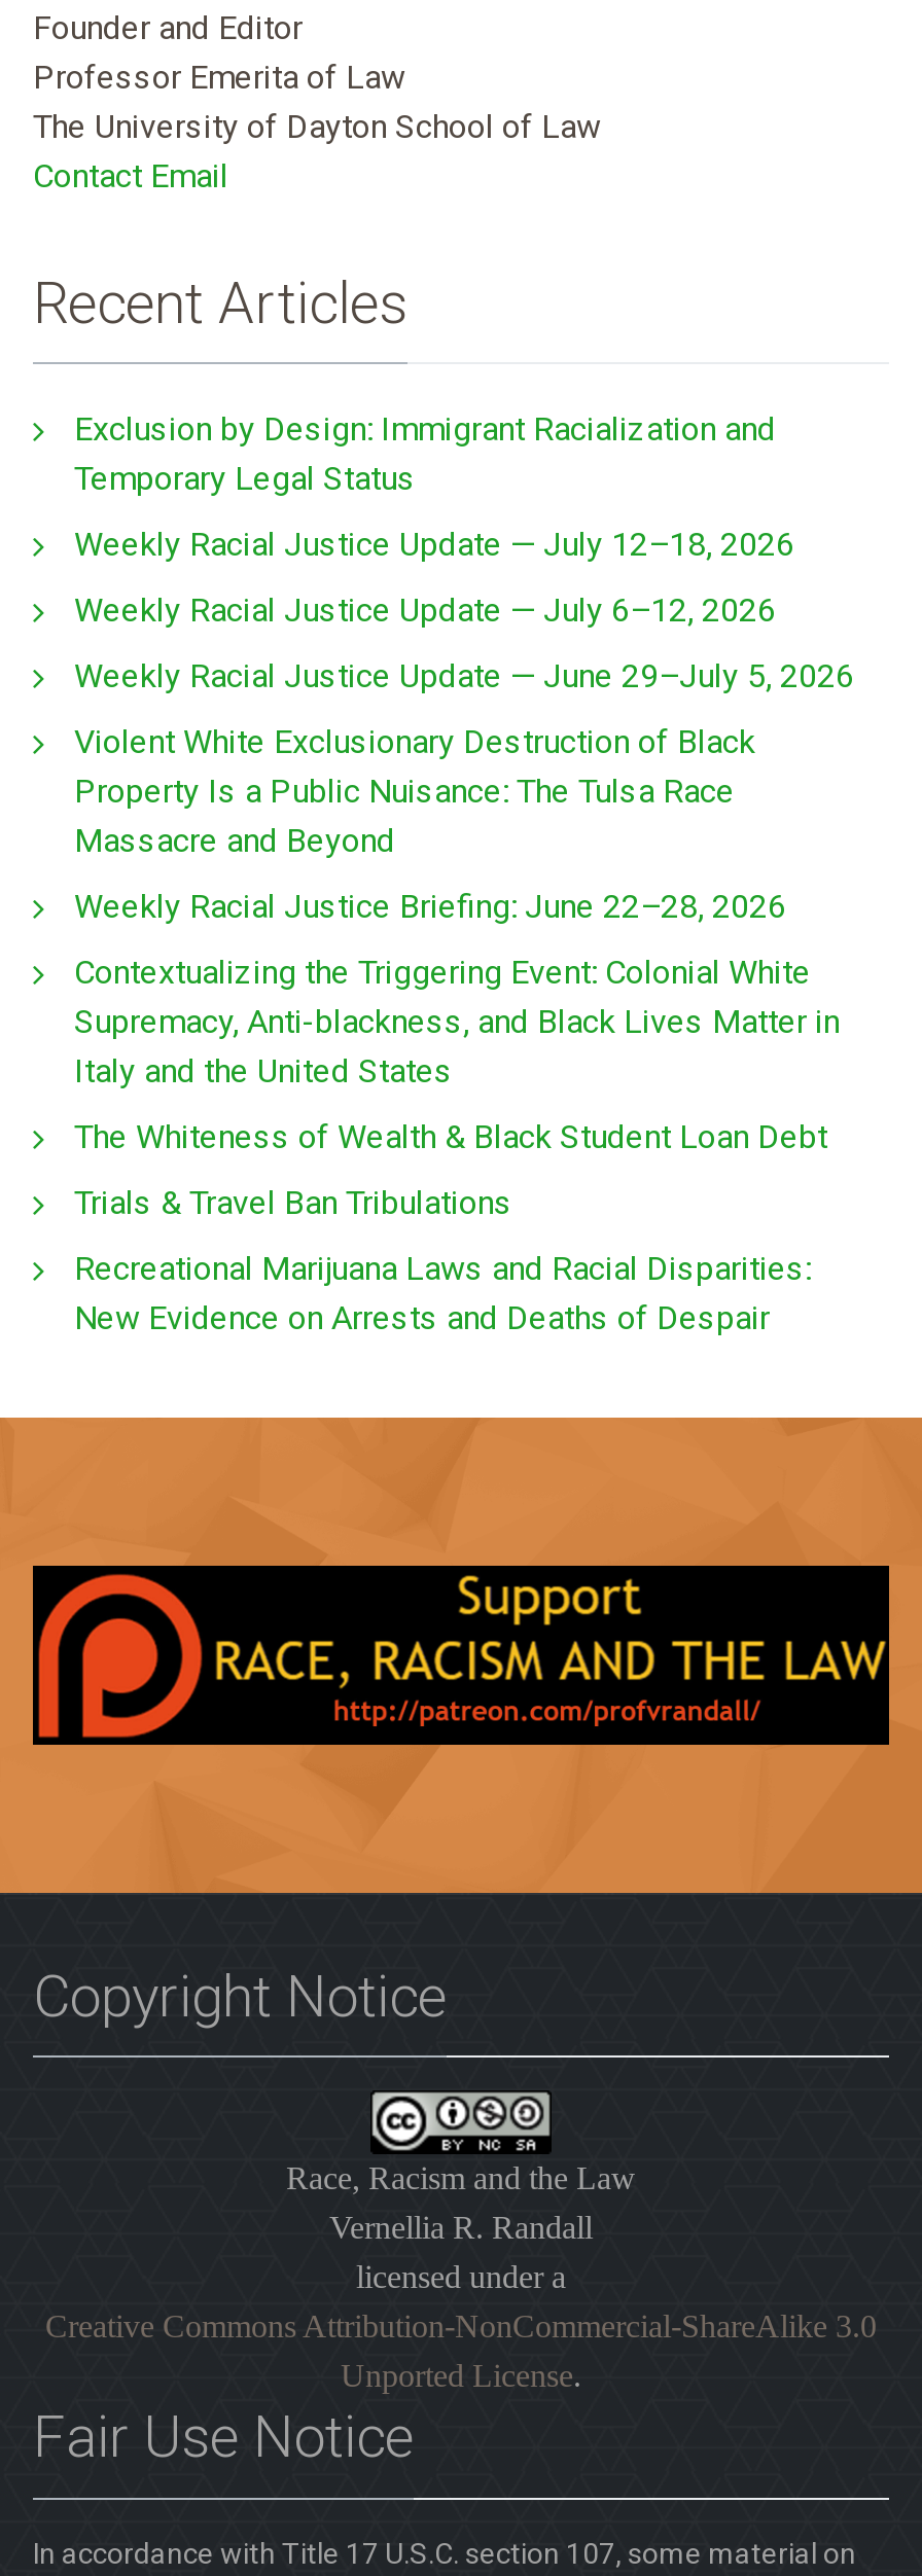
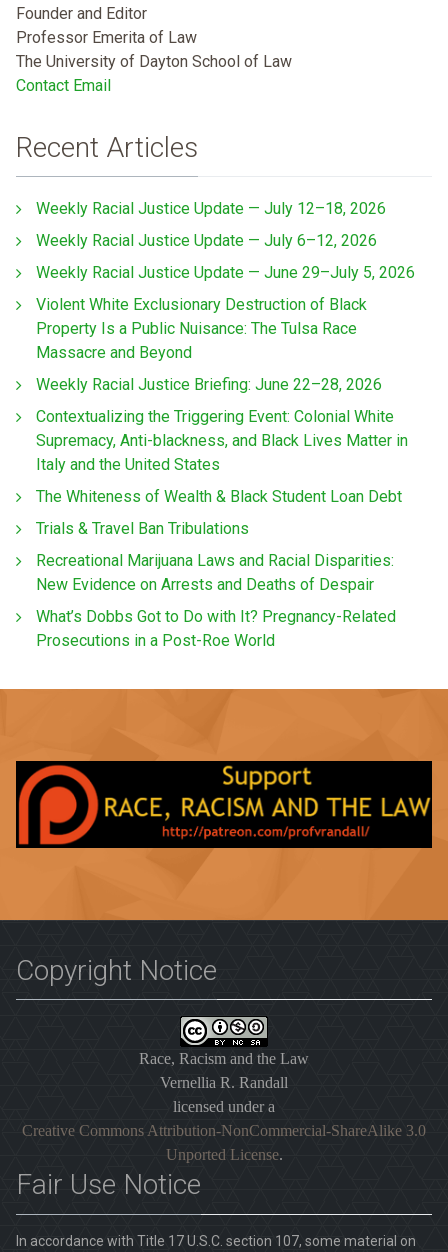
- Exclusion by Design: Immigrant Racialization and
- Temporary Legal Status

moved up: Weekly Racial Justice Update — July 12–18, 2026 | Weekly Racial Justice Update — July 6–12, 2026 | Weekly Racial Justice Update — June 29–July 5, 2026 | ... | Recreational Marijuana Laws and Racial Disparities: | New Evidence on Arrests and Deaths of Despair

+ What’s Dobbs Got to Do with It? Pregnancy-Related
+ Prosecutions in a Post-Roe World
